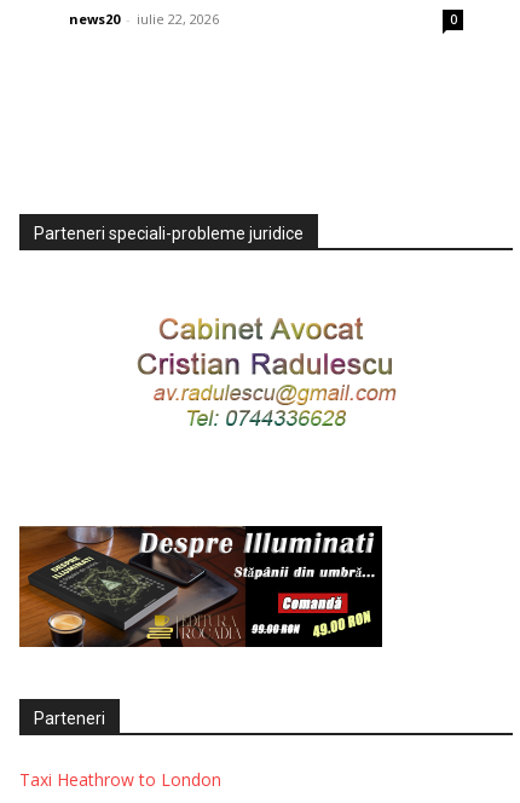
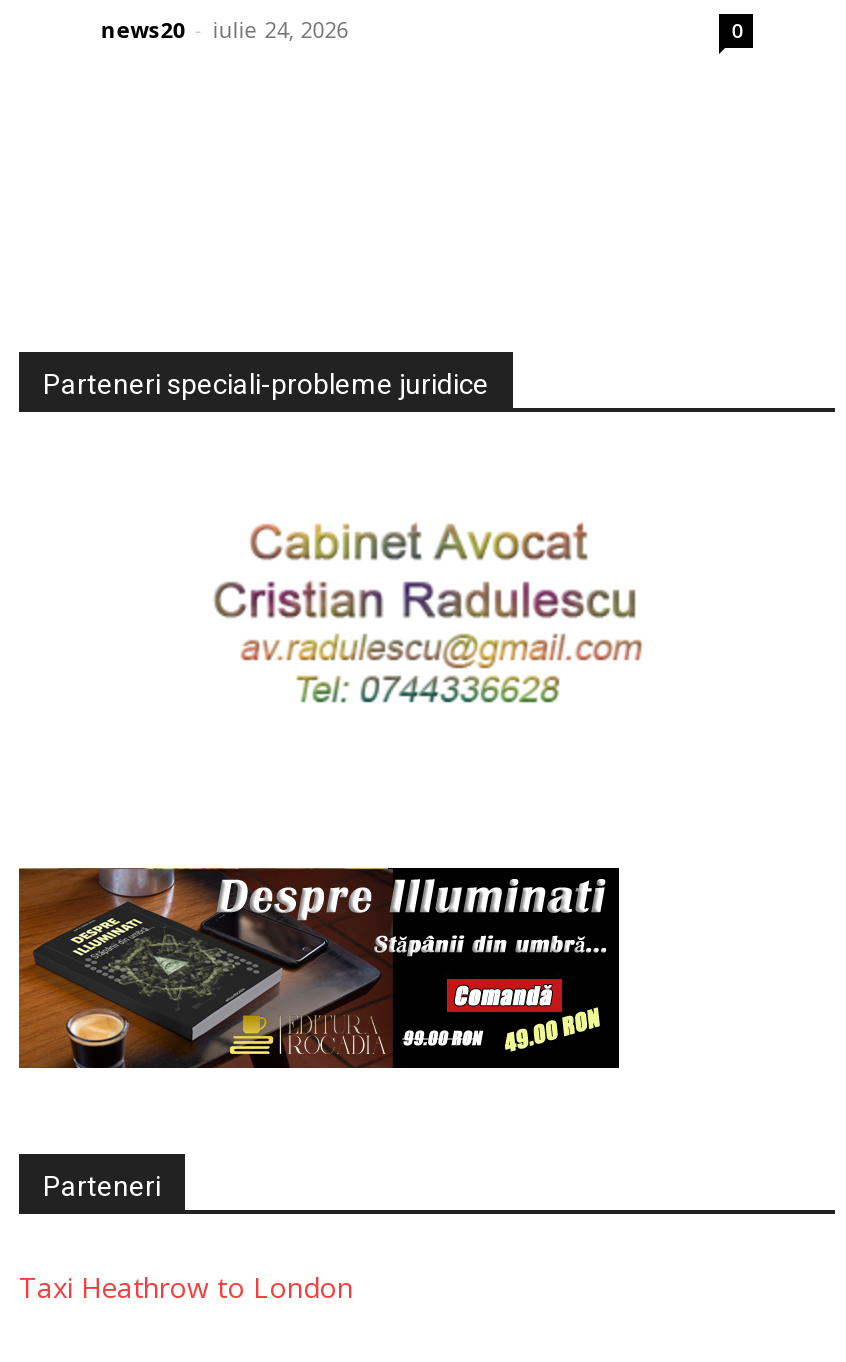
- news20 - iulie 22, 2026
+ news20 - iulie 24, 2026
